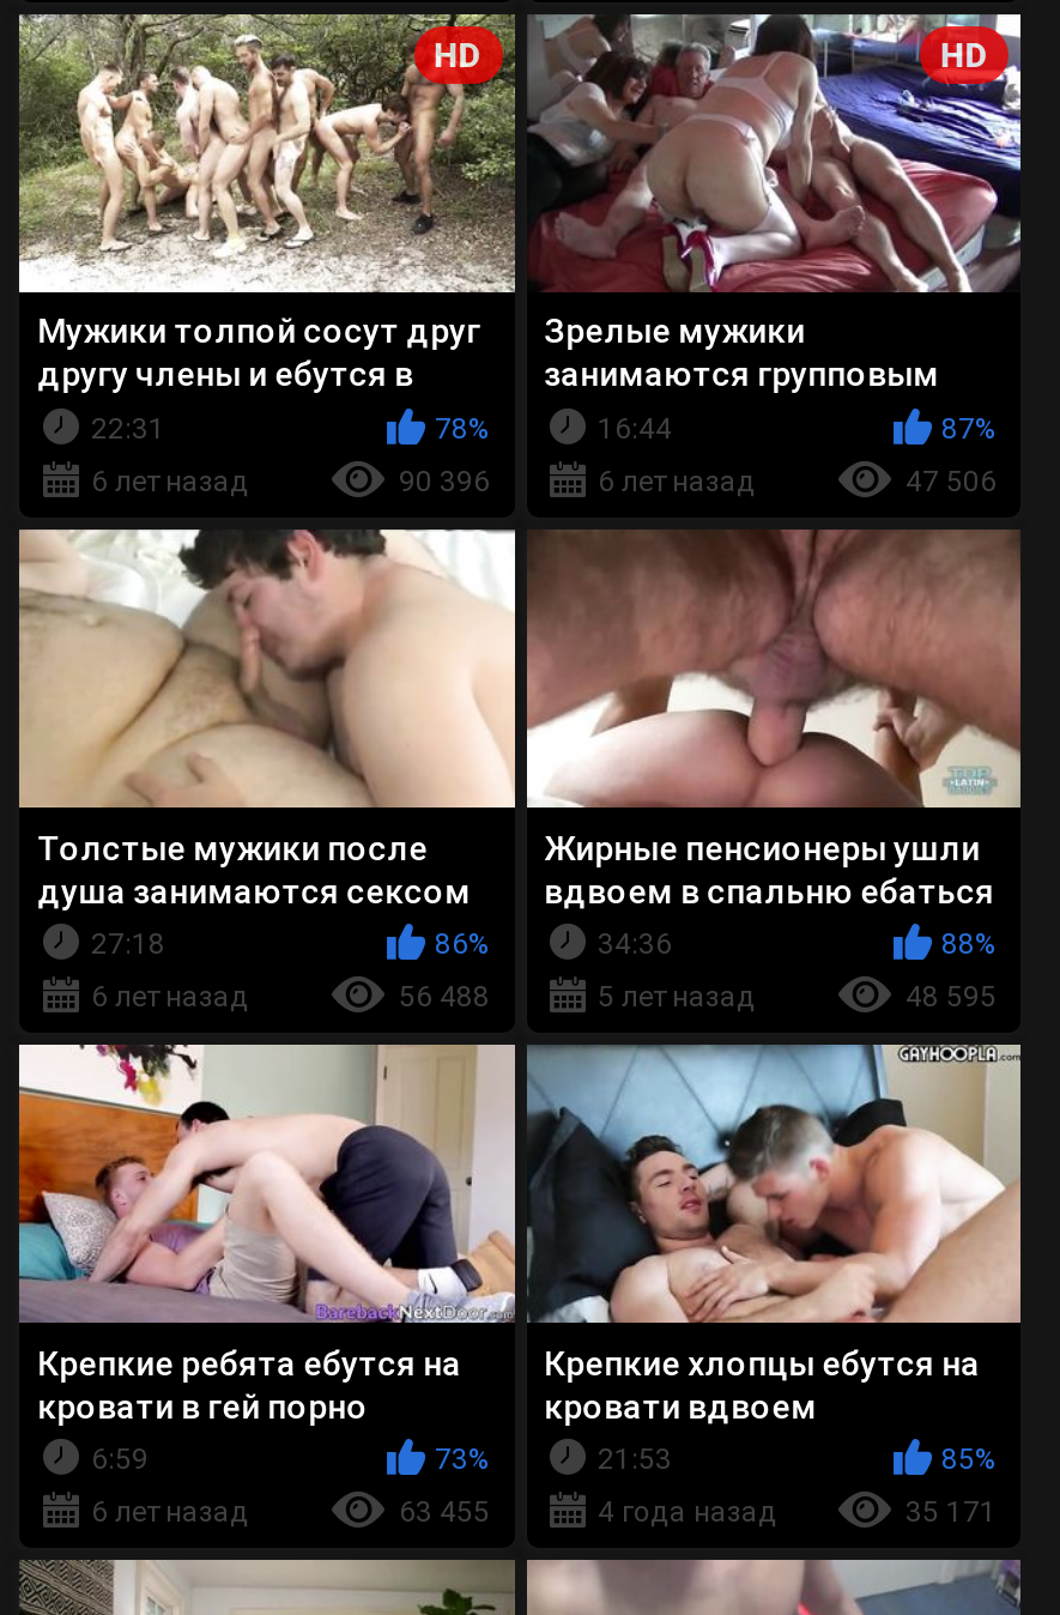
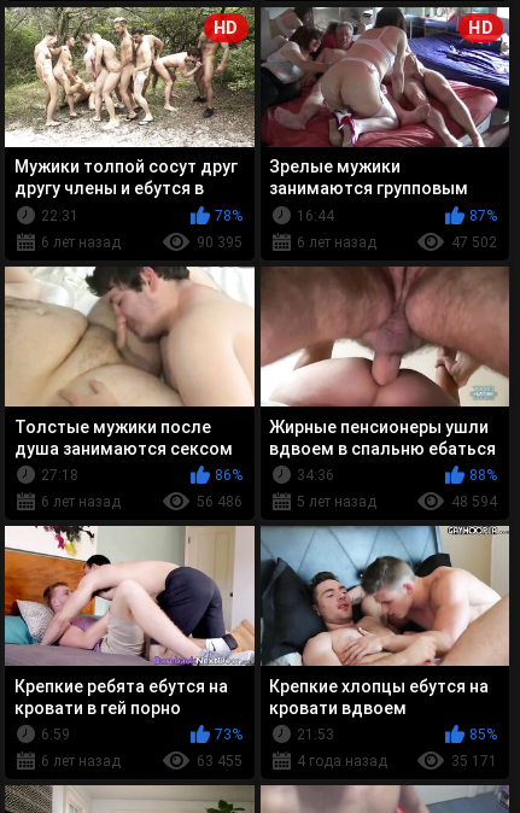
- 90 396
+ 90 395

- 47 506
+ 47 502

- 56 488
+ 56 486

- 48 595
+ 48 594
